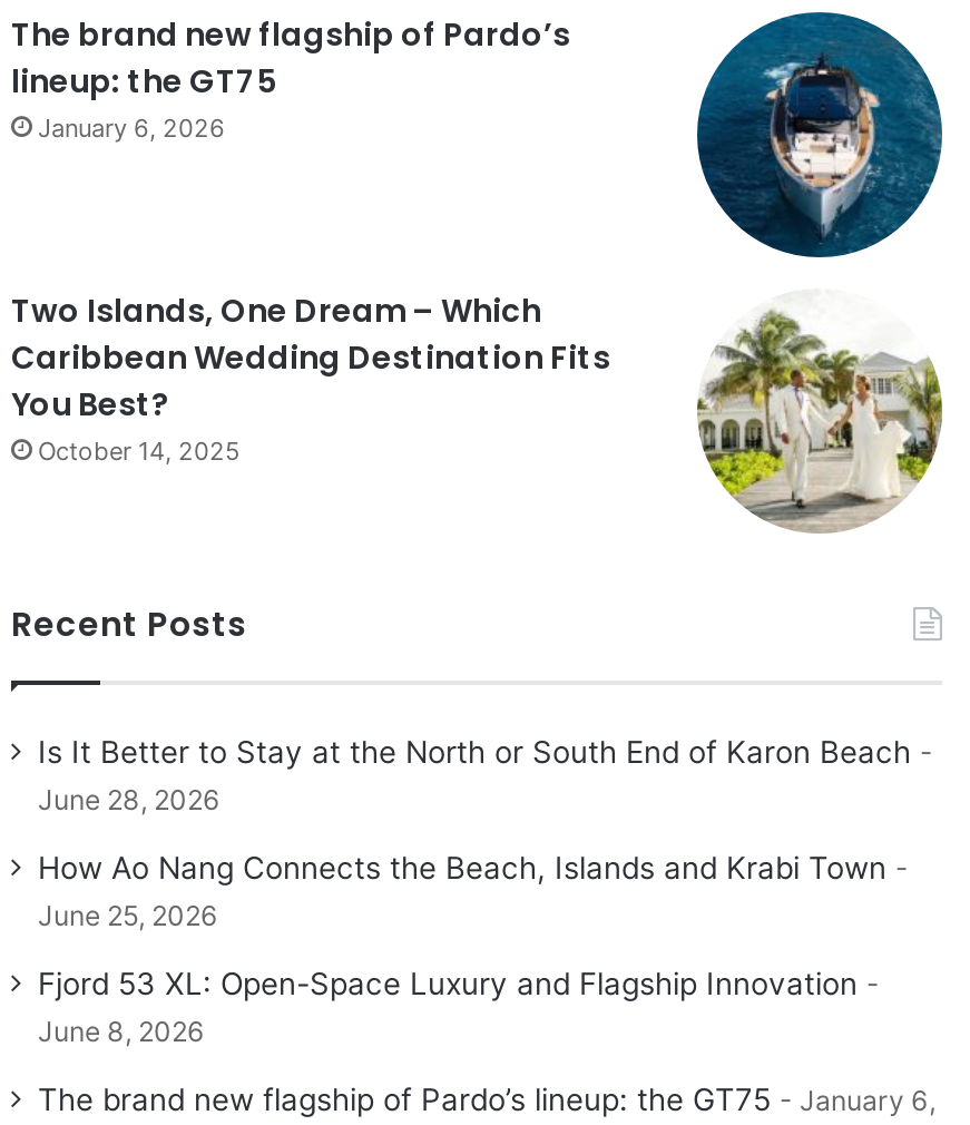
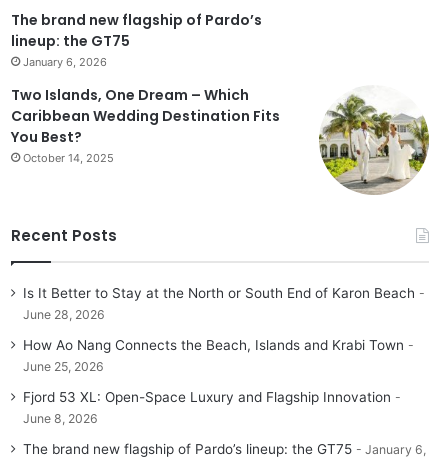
- [image]
